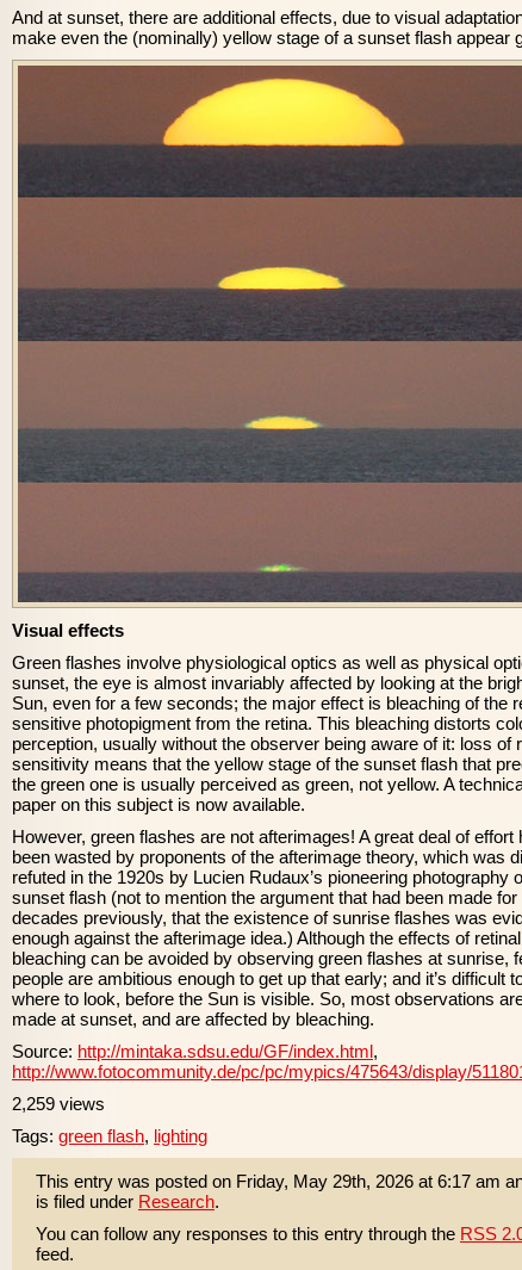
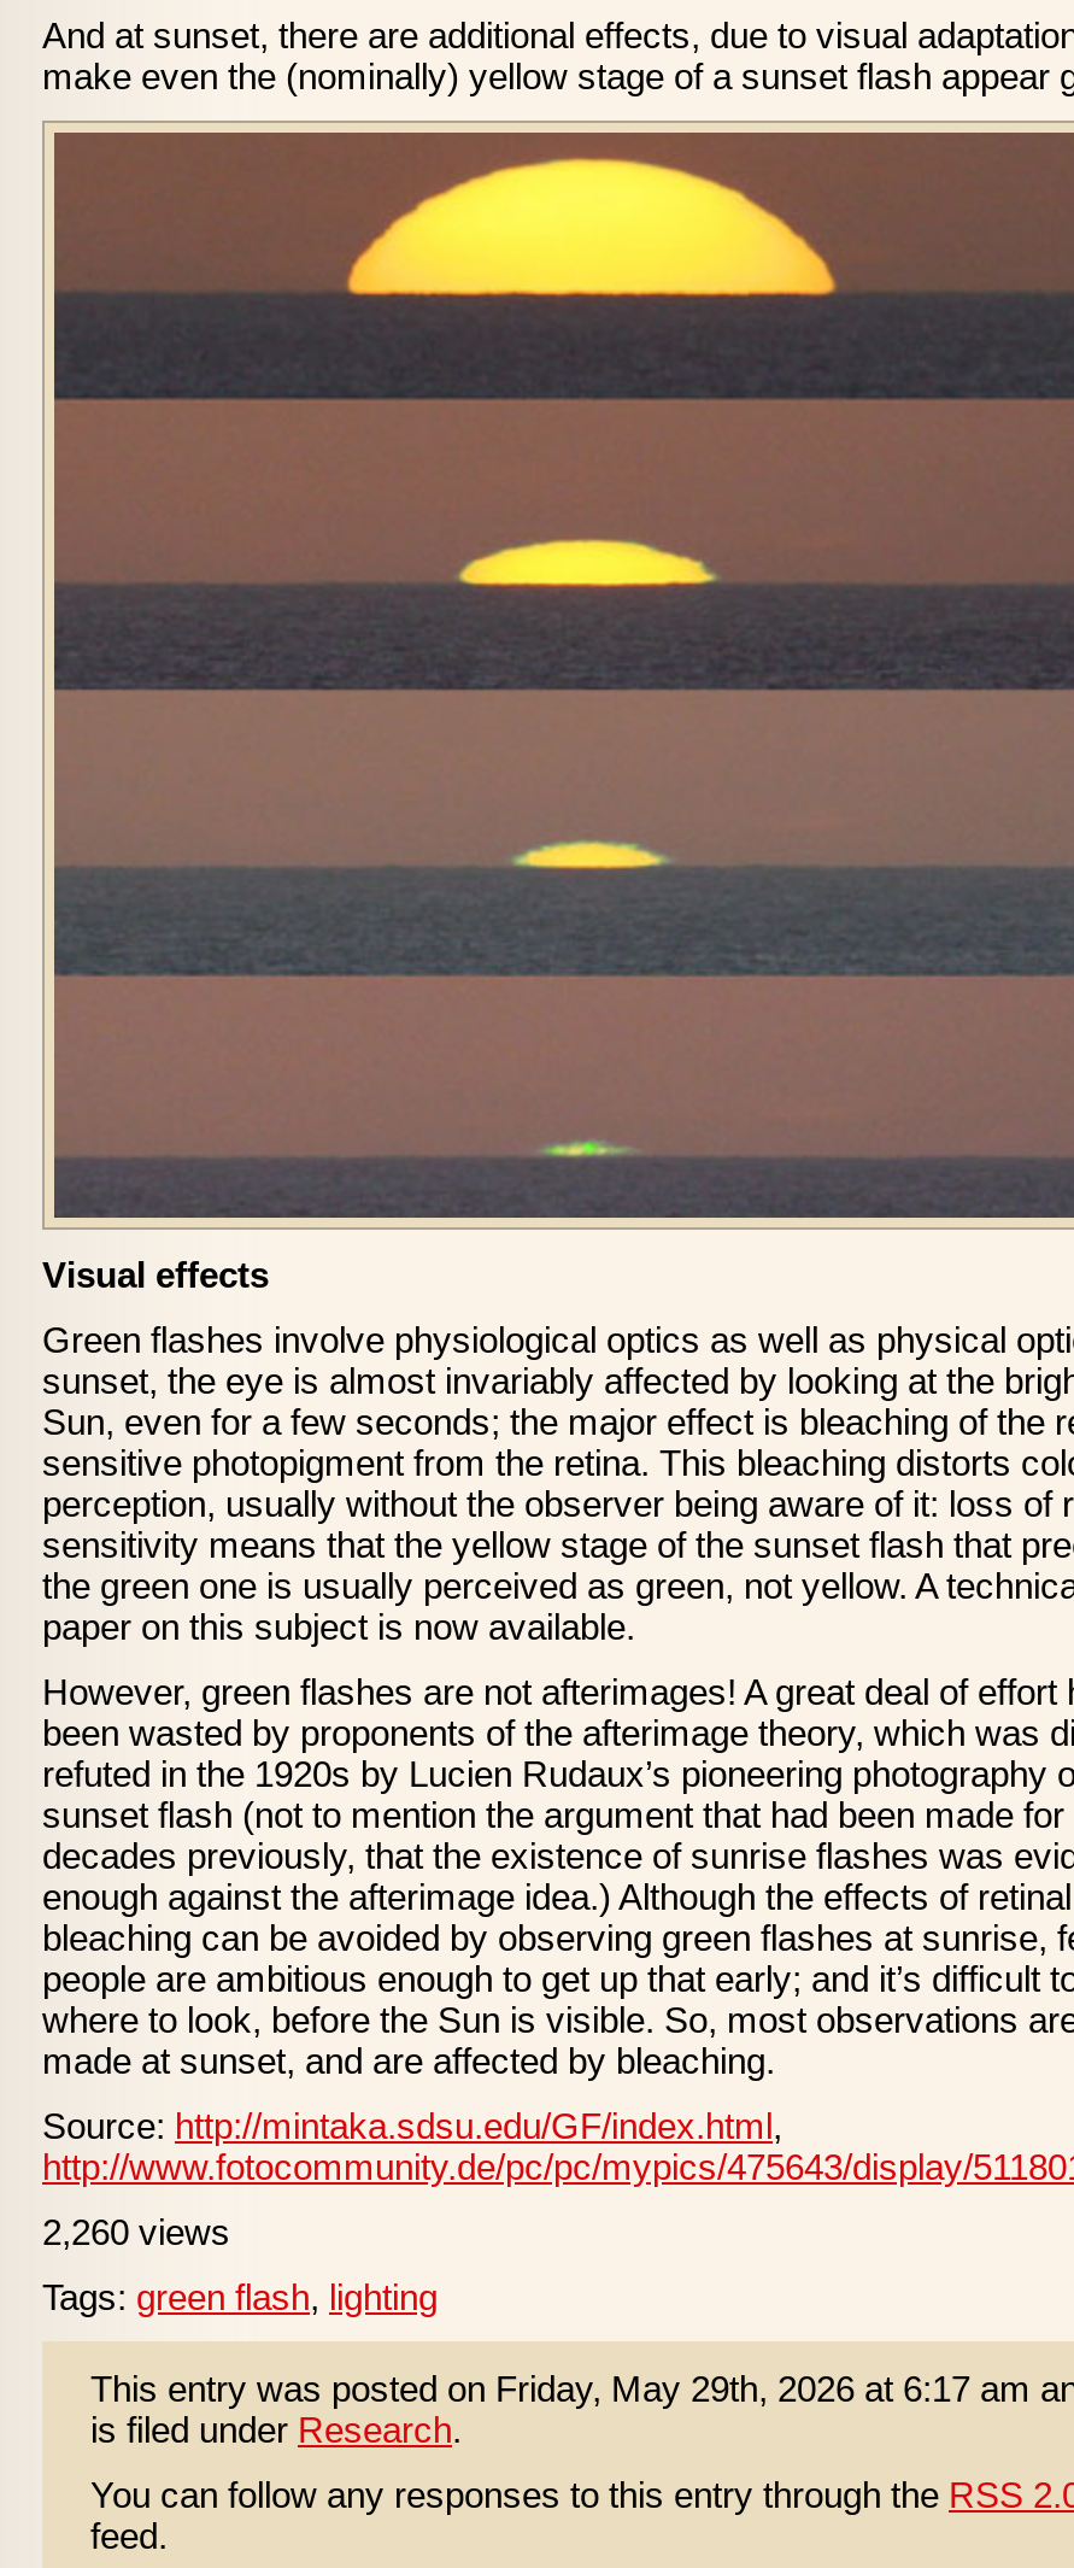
- 2,259 views
+ 2,260 views
